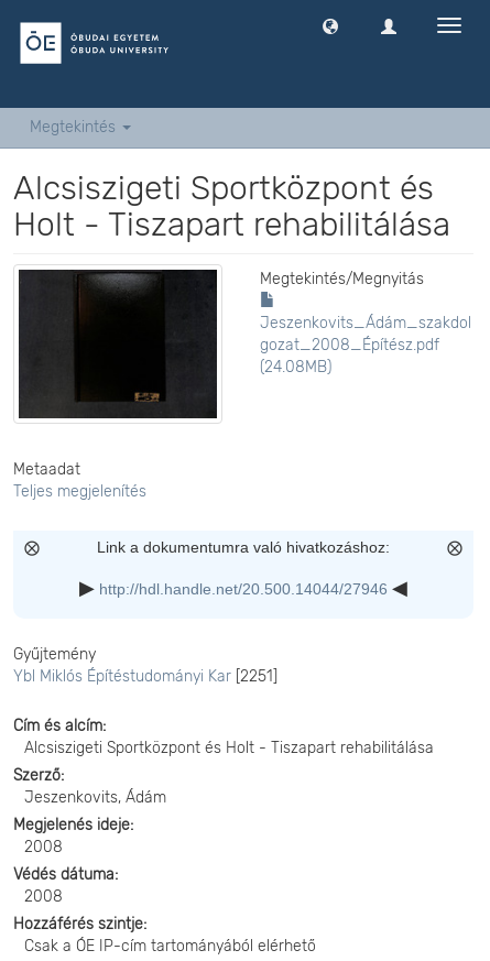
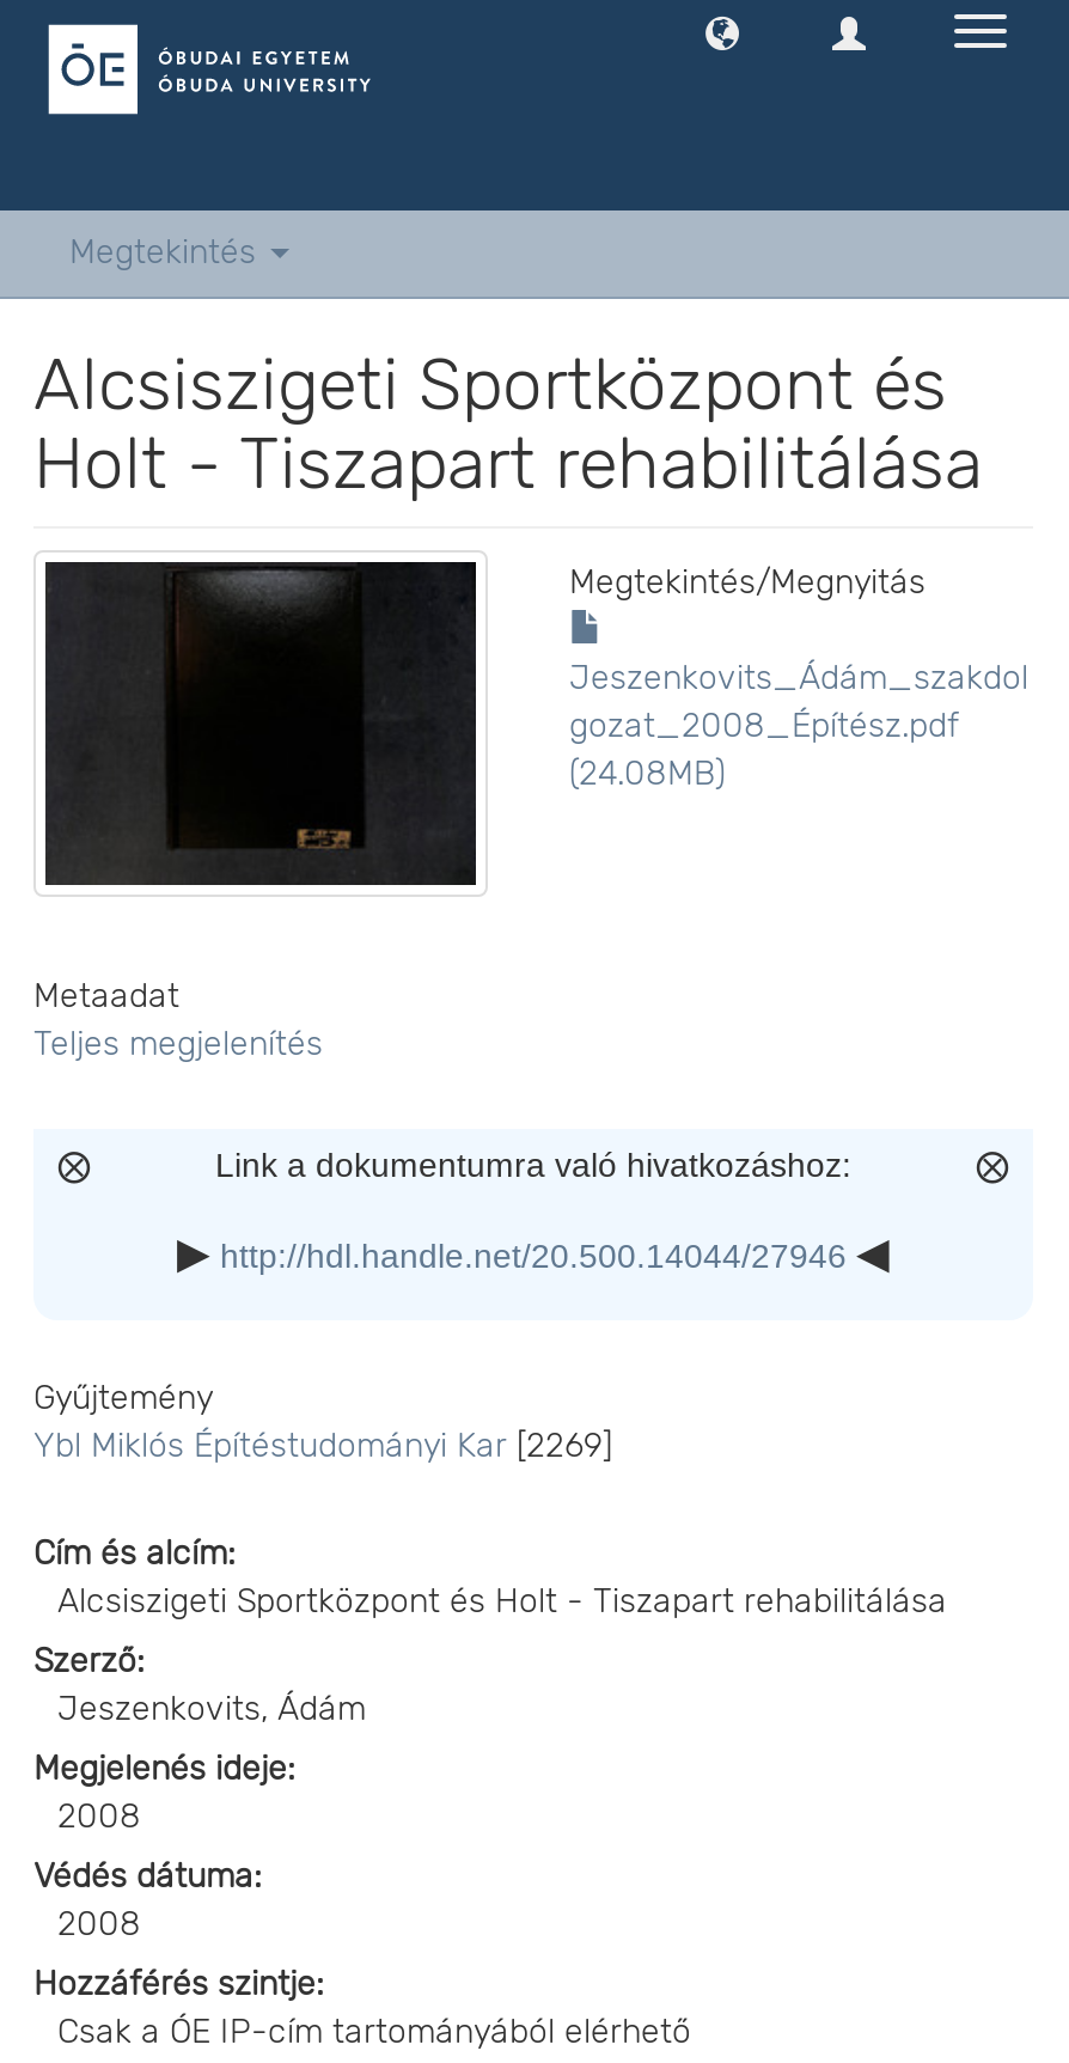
- Ybl Miklós Építéstudományi Kar [2251]
+ Ybl Miklós Építéstudományi Kar [2269]
